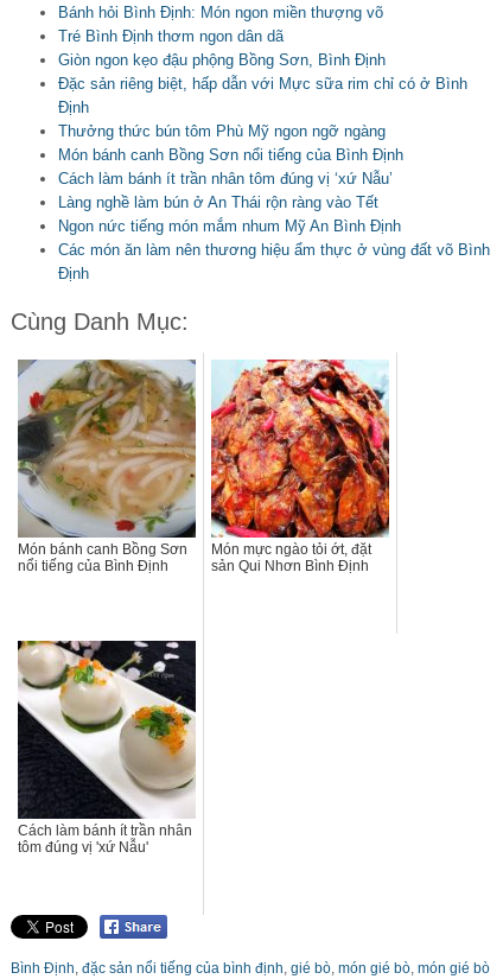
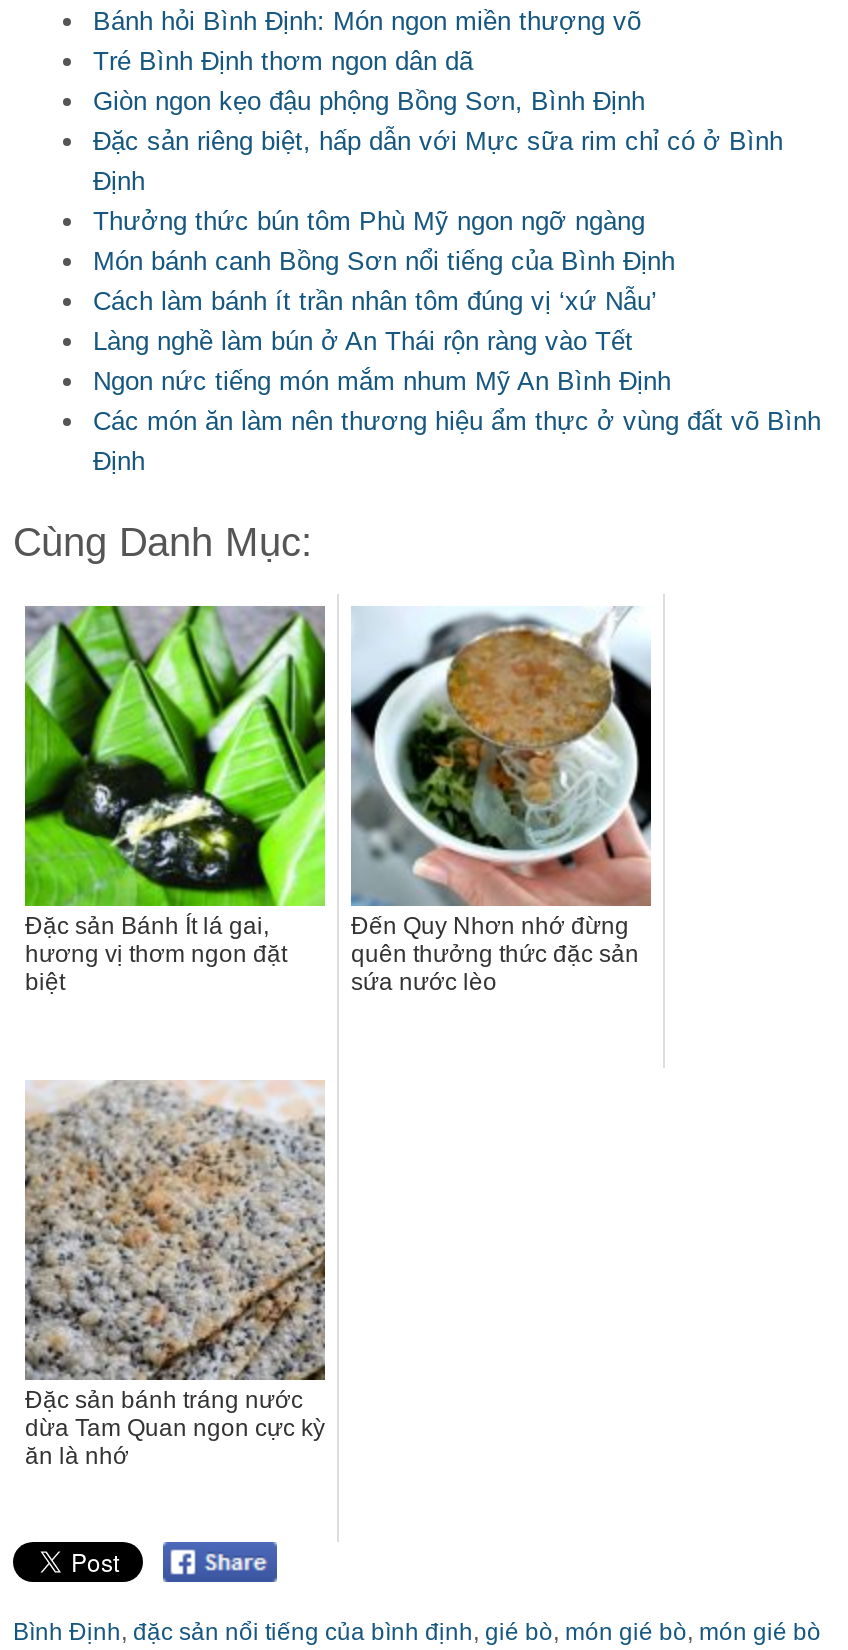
- [image]
- Món bánh canh Bồng Sơn
- nổi tiếng của Bình Định
+ [image]
+ Đặc sản Bánh Ít lá gai,
+ hương vị thơm ngon đặt
+ biệt

- [image]
- Món mực ngào tỏi ớt, đặt
- sản Qui Nhơn Bình Định
+ [image]
+ Đến Quy Nhơn nhớ đừng
+ quên thưởng thức đặc sản
+ sứa nước lèo

- [image]
- Cách làm bánh ít trần nhân
- tôm đúng vị 'xứ Nẫu'
+ [image]
+ Đặc sản bánh tráng nước
+ dừa Tam Quan ngon cực kỳ
+ ăn là nhớ
